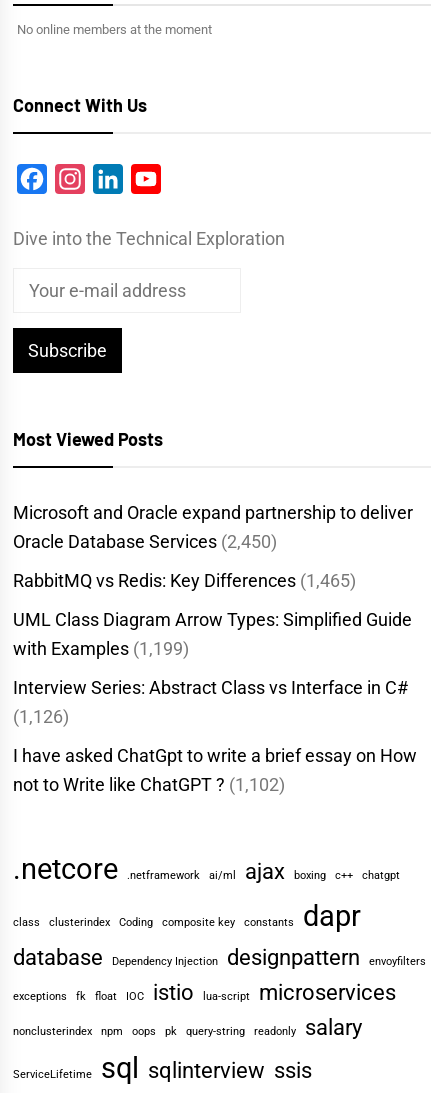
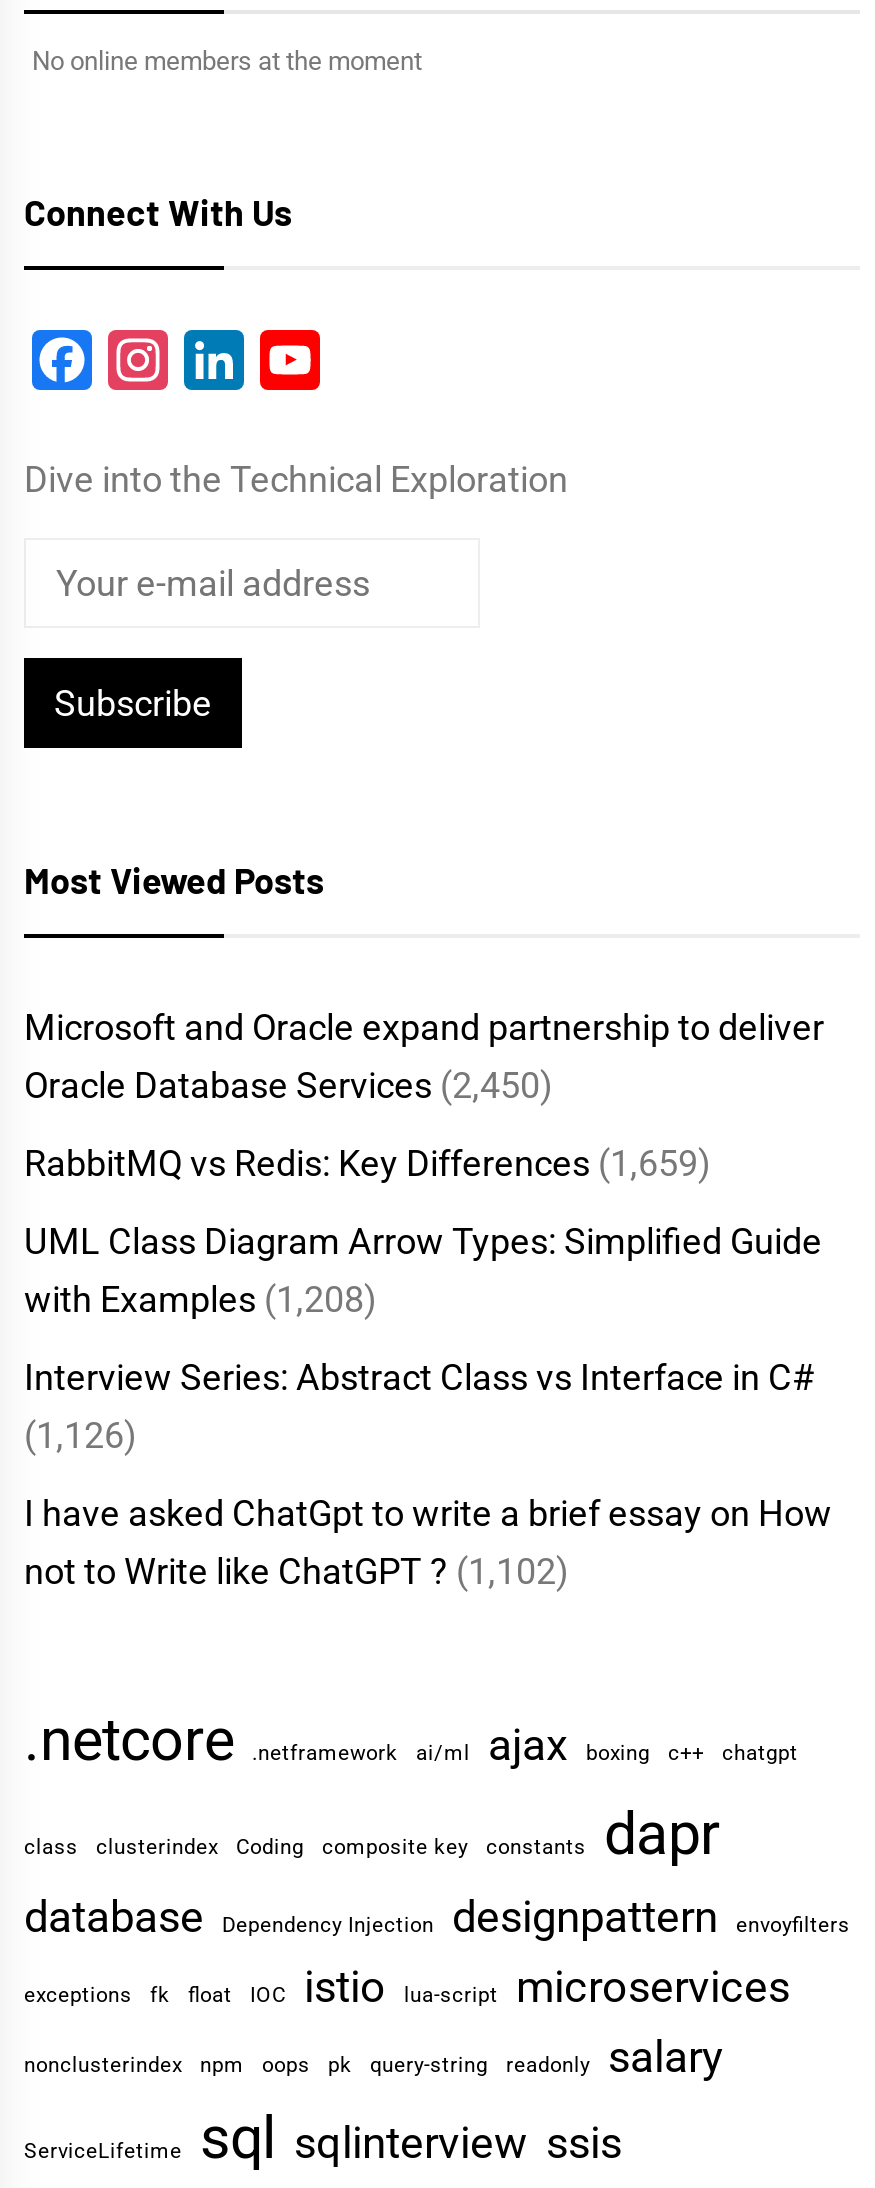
- RabbitMQ vs Redis: Key Differences (1,465)
+ RabbitMQ vs Redis: Key Differences (1,659)

- with Examples (1,199)
+ with Examples (1,208)
